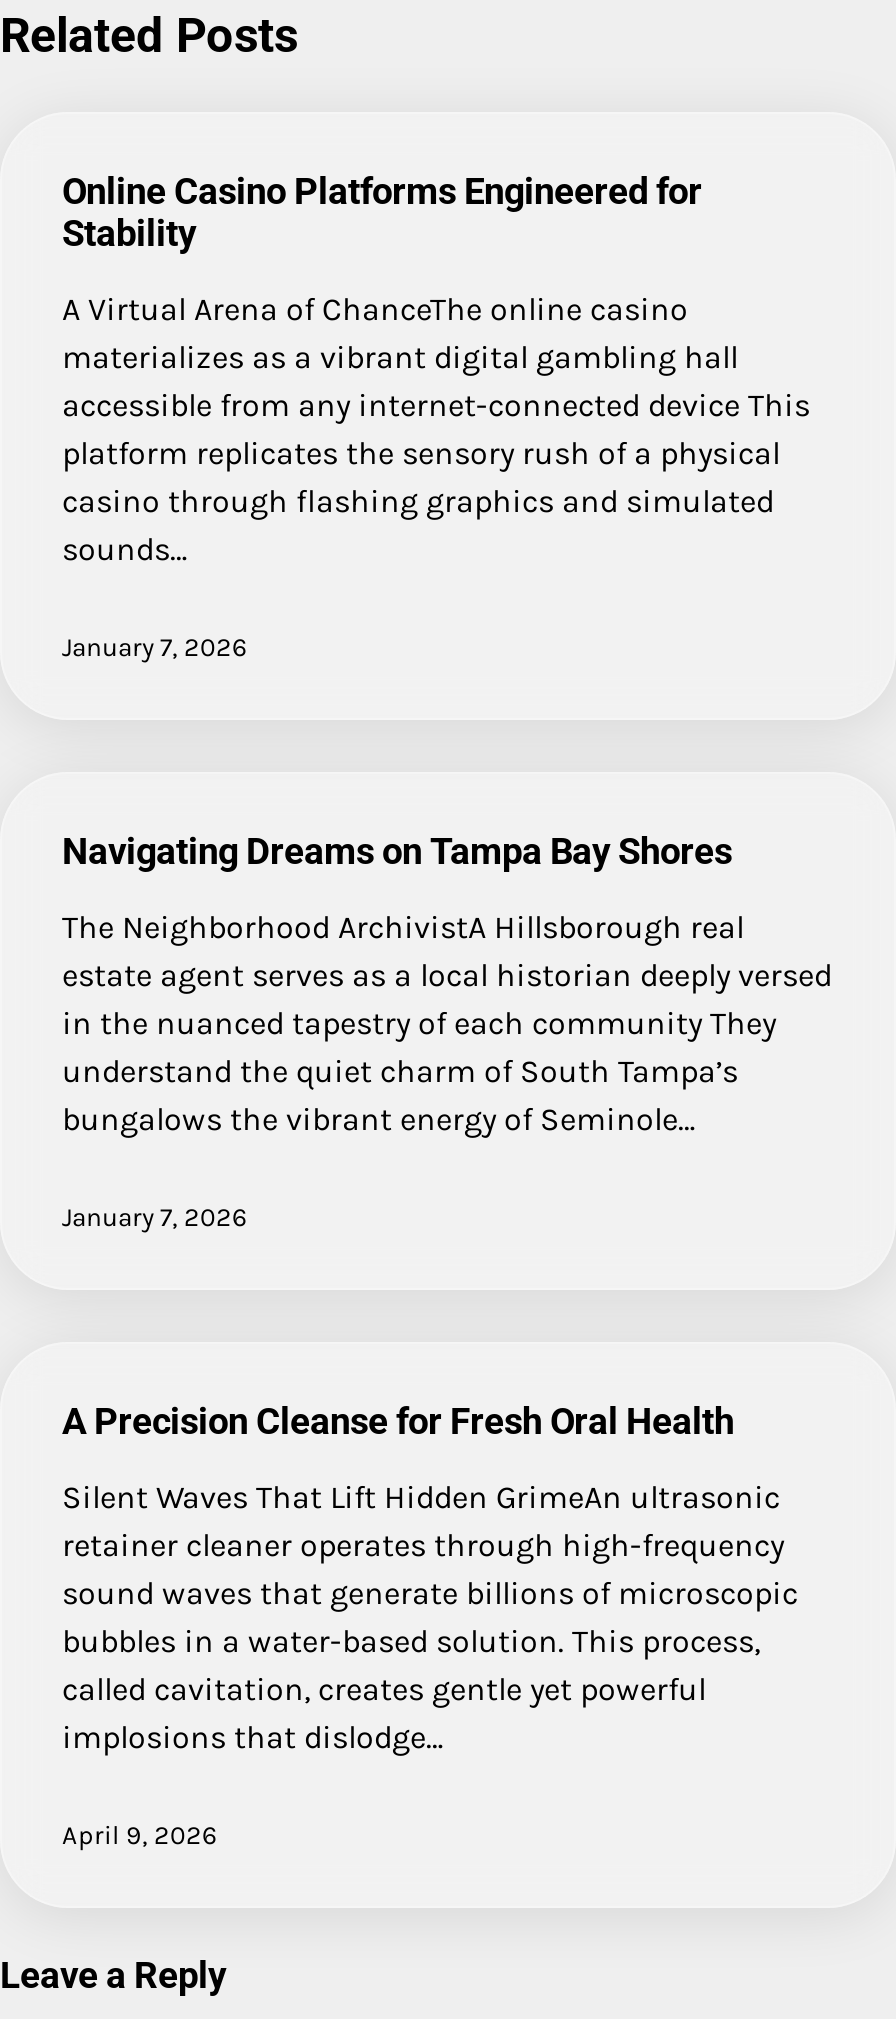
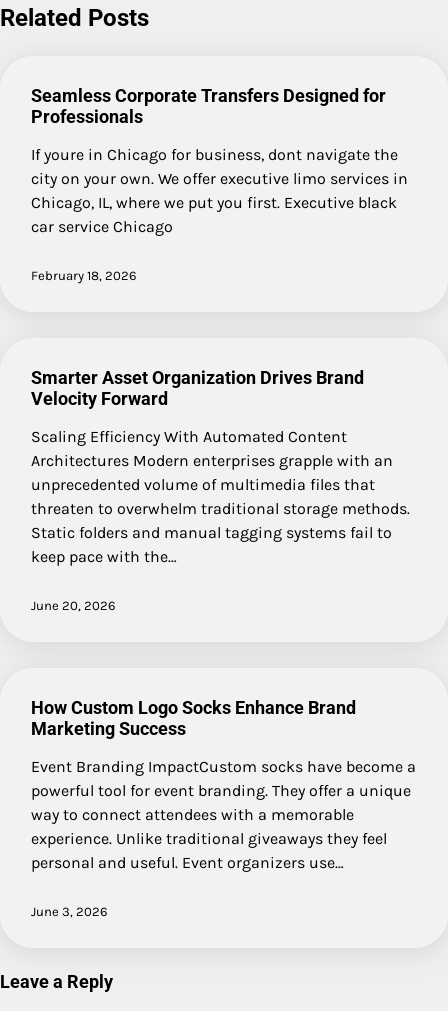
- Online Casino Platforms Engineered for
- Stability
+ Seamless Corporate Transfers Designed for
+ Professionals

- A Virtual Arena of ChanceThe online casino
- materializes as a vibrant digital gambling hall
- accessible from any internet-connected device This
- platform replicates the sensory rush of a physical
- casino through flashing graphics and simulated
- sounds…
+ If youre in Chicago for business, dont navigate the
+ city on your own. We offer executive limo services in
+ Chicago, IL, where we put you first. Executive black
+ car service Chicago

- January 7, 2026
+ February 18, 2026

- Navigating Dreams on Tampa Bay Shores
+ Smarter Asset Organization Drives Brand
+ Velocity Forward

- The Neighborhood ArchivistA Hillsborough real
- estate agent serves as a local historian deeply versed
- in the nuanced tapestry of each community They
- understand the quiet charm of South Tampa’s
- bungalows the vibrant energy of Seminole…
+ Scaling Efficiency With Automated Content
+ Architectures Modern enterprises grapple with an
+ unprecedented volume of multimedia files that
+ threaten to overwhelm traditional storage methods.
+ Static folders and manual tagging systems fail to
+ keep pace with the…

- January 7, 2026
+ June 20, 2026

- A Precision Cleanse for Fresh Oral Health
+ How Custom Logo Socks Enhance Brand
+ Marketing Success

- Silent Waves That Lift Hidden GrimeAn ultrasonic
- retainer cleaner operates through high-frequency
- sound waves that generate billions of microscopic
- bubbles in a water-based solution. This process,
- called cavitation, creates gentle yet powerful
- implosions that dislodge…
+ Event Branding ImpactCustom socks have become a
+ powerful tool for event branding. They offer a unique
+ way to connect attendees with a memorable
+ experience. Unlike traditional giveaways they feel
+ personal and useful. Event organizers use…

- April 9, 2026
+ June 3, 2026
